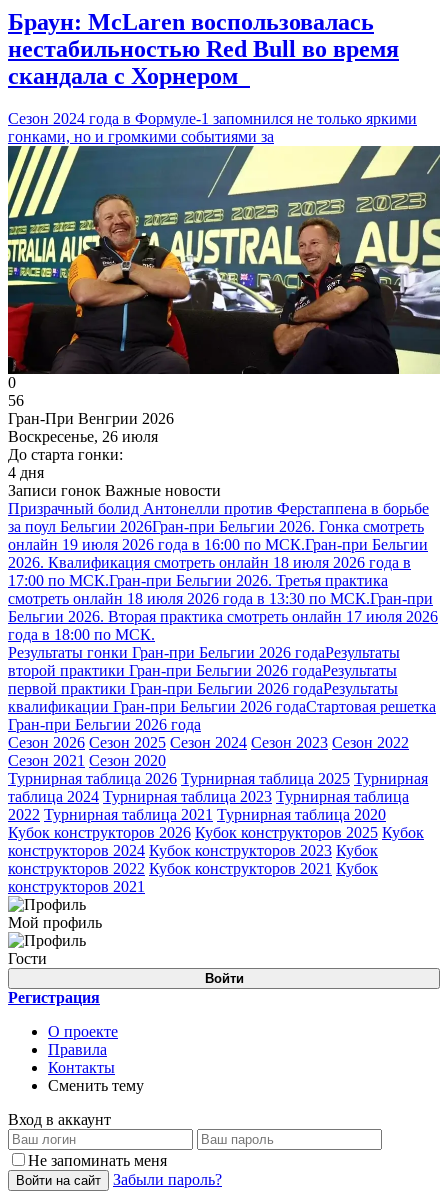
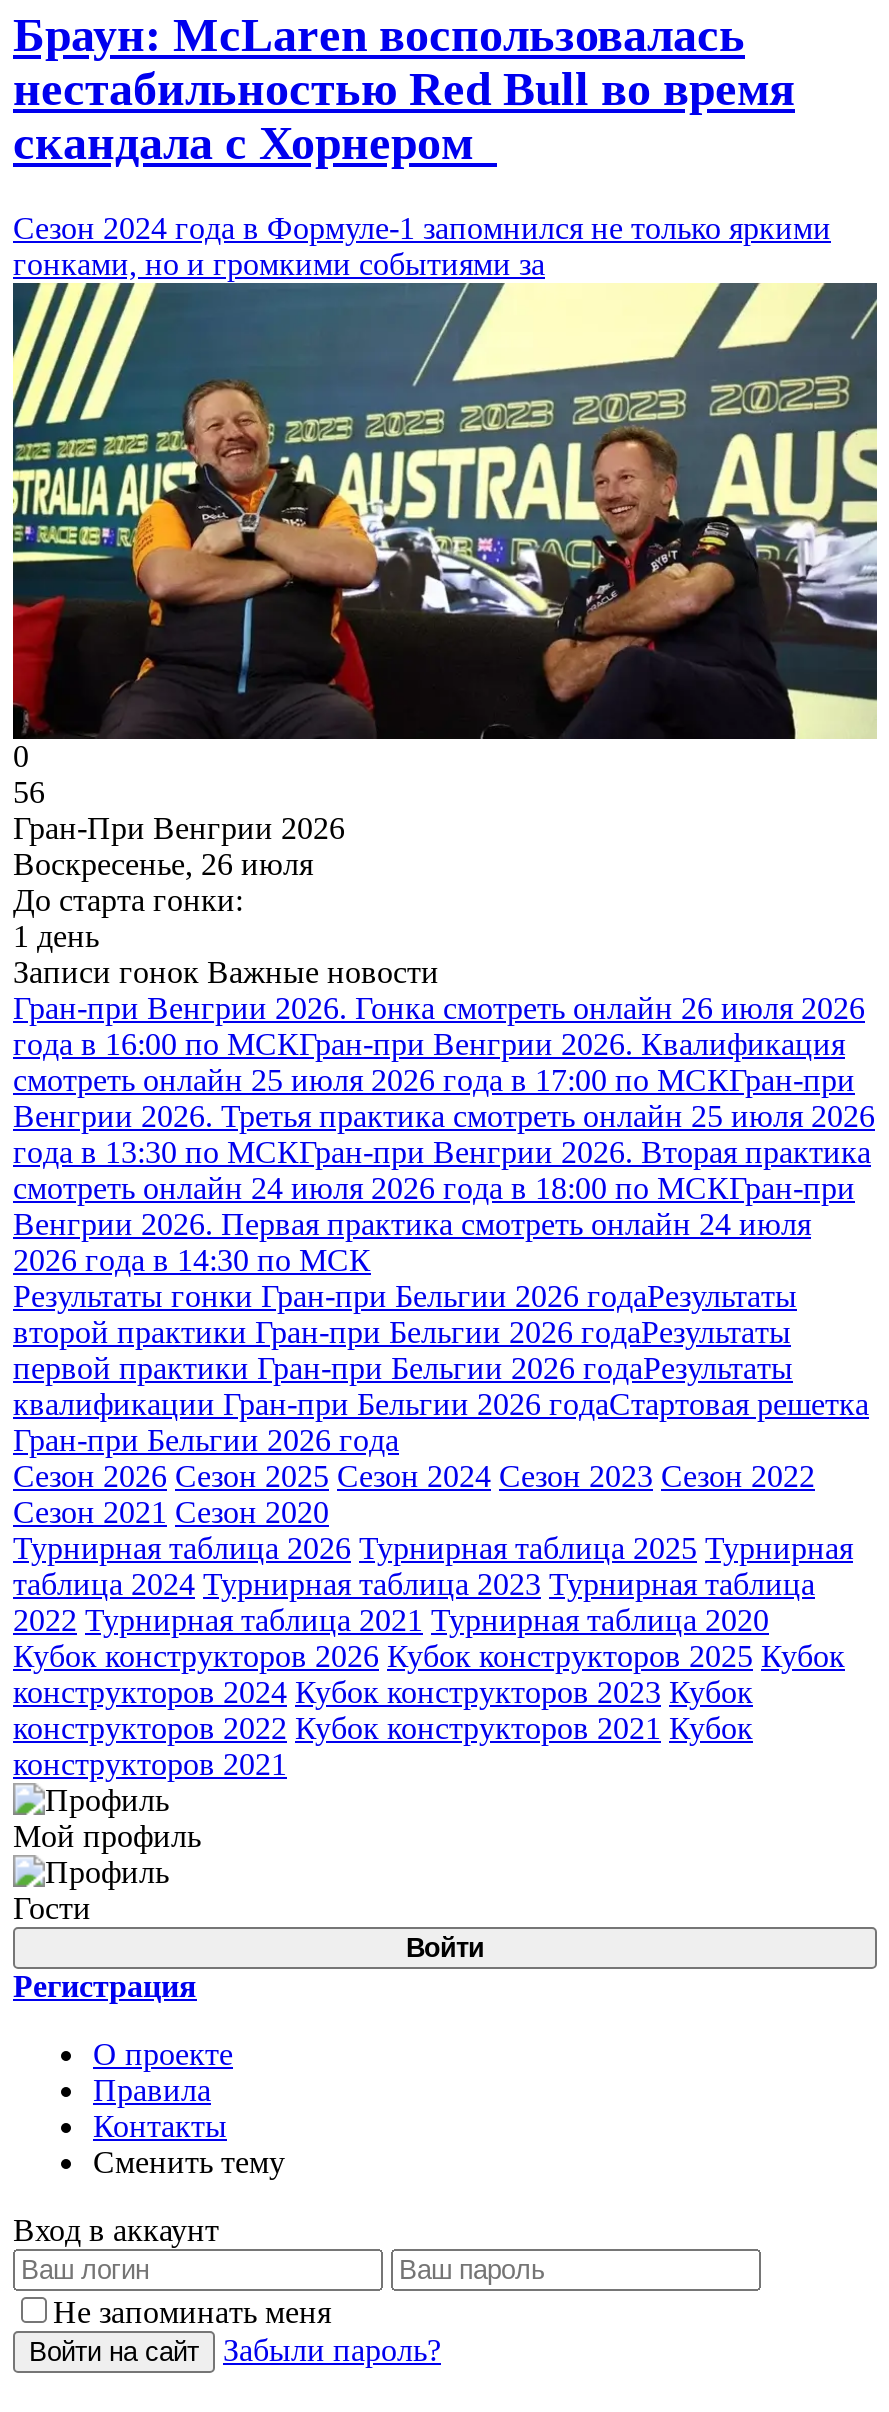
- 4 дня
+ 1 день

- Призрачный болид Антонелли против Ферстаппена в борьбе
- за поул Бельгии 2026Гран-при Бельгии 2026. Гонка смотреть
- онлайн 19 июля 2026 года в 16:00 по МСК.Гран-при Бельгии
- 2026. Квалификация смотреть онлайн 18 июля 2026 года в
- 17:00 по МСК.Гран-при Бельгии 2026. Третья практика
- смотреть онлайн 18 июля 2026 года в 13:30 по МСК.Гран-при
- Бельгии 2026. Вторая практика смотреть онлайн 17 июля 2026
- года в 18:00 по МСК.
+ Гран-при Венгрии 2026. Гонка смотреть онлайн 26 июля 2026
+ года в 16:00 по МСКГран-при Венгрии 2026. Квалификация
+ смотреть онлайн 25 июля 2026 года в 17:00 по МСКГран-при
+ Венгрии 2026. Третья практика смотреть онлайн 25 июля 2026
+ года в 13:30 по МСКГран-при Венгрии 2026. Вторая практика
+ смотреть онлайн 24 июля 2026 года в 18:00 по МСКГран-при
+ Венгрии 2026. Первая практика смотреть онлайн 24 июля
+ 2026 года в 14:30 по МСК
